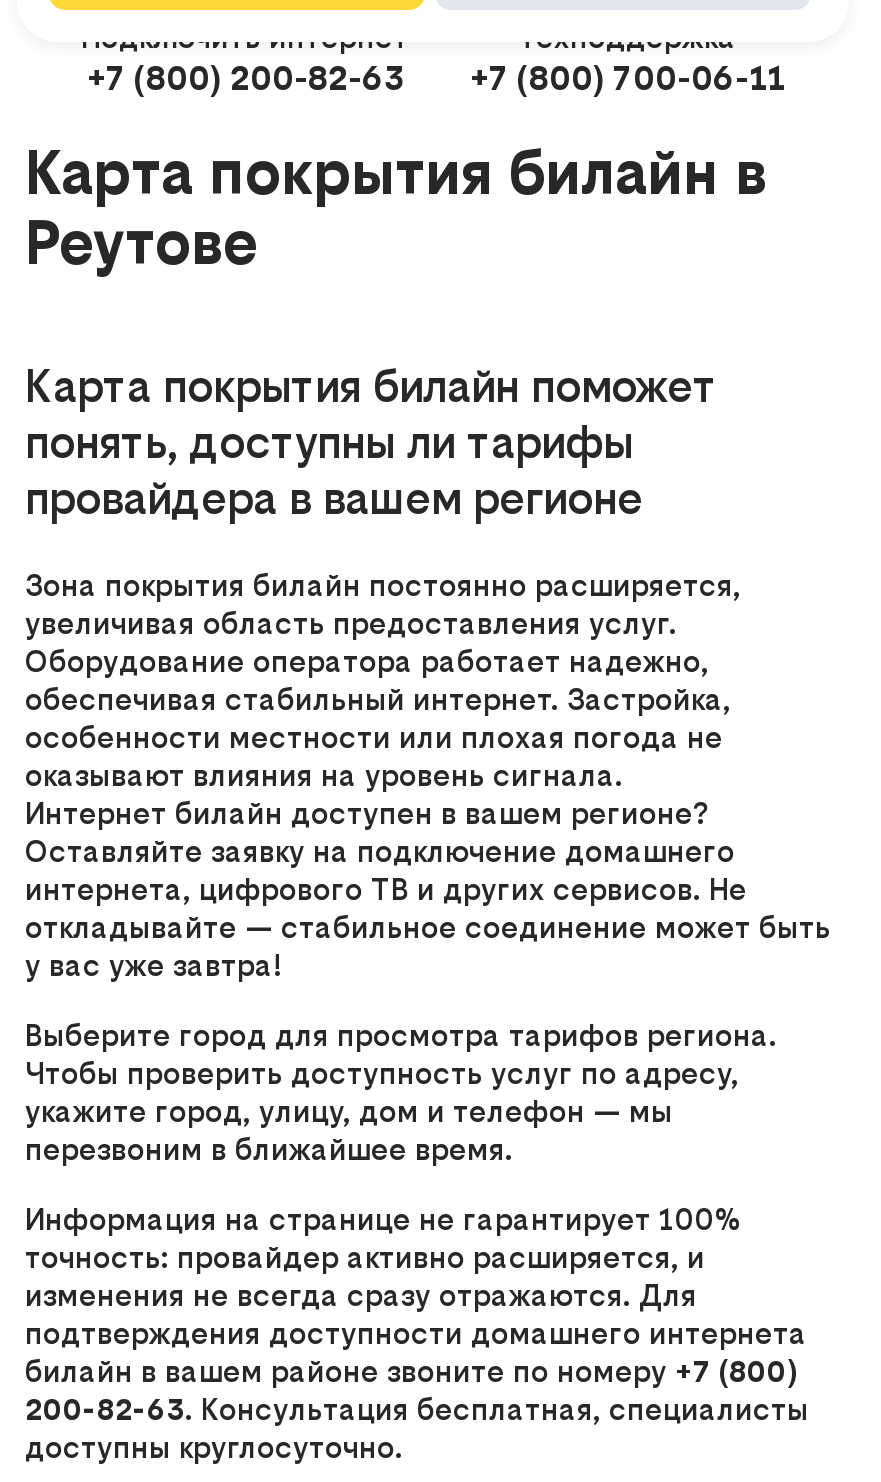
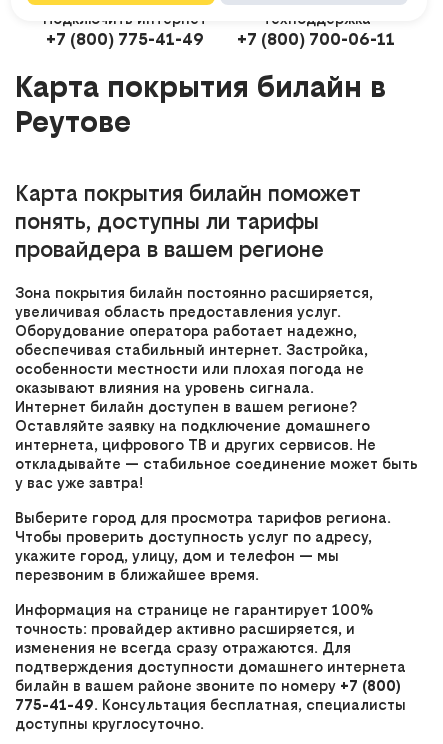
- +7 (800) 200-82-63 +7 (800) 700-06-11
+ +7 (800) 775-41-49 +7 (800) 700-06-11

- 200-82-63. Консультация бесплатная, специалисты
+ 775-41-49. Консультация бесплатная, специалисты
